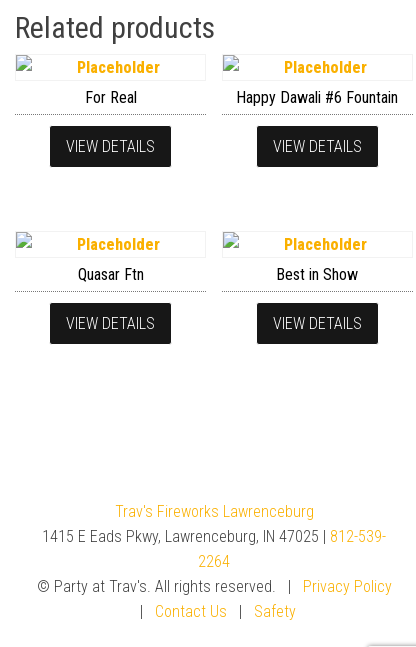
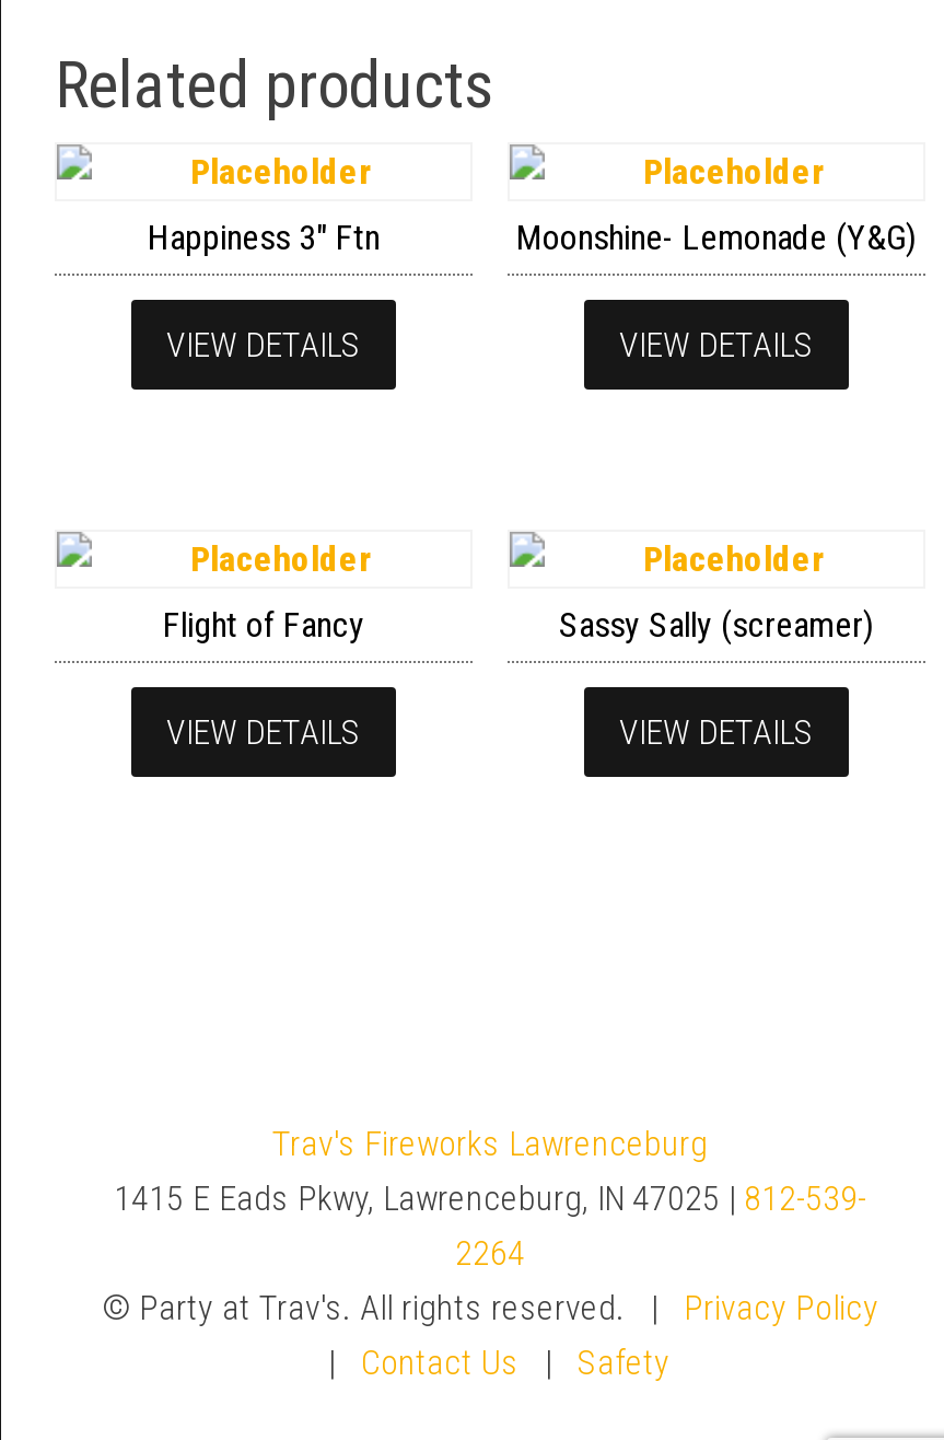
- For Real
+ Happiness 3″ Ftn

- Happy Dawali #6 Fountain
+ Moonshine- Lemonade (Y&G)

- Quasar Ftn
+ Flight of Fancy

- Best in Show
+ Sassy Sally (screamer)
